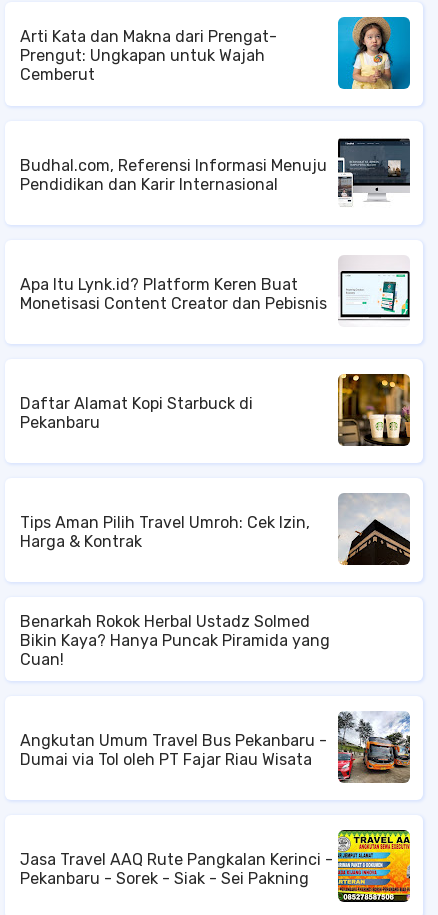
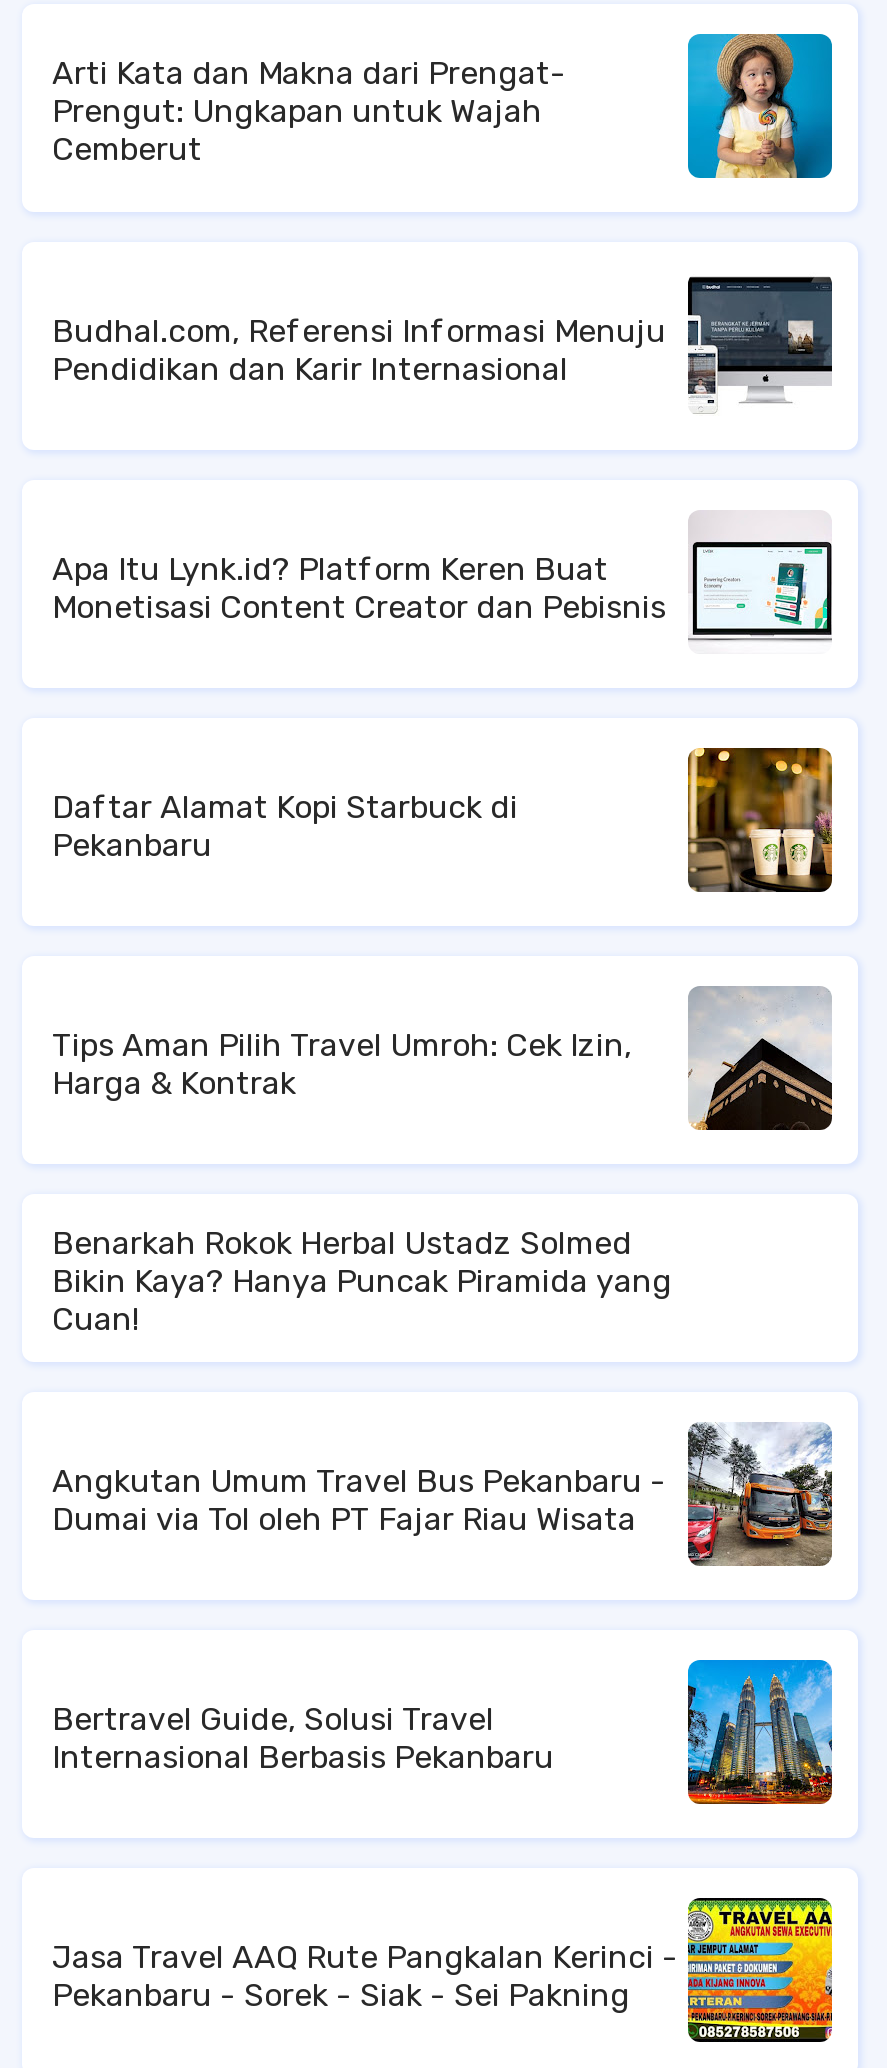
+ Bertravel Guide, Solusi Travel
+ Internasional Berbasis Pekanbaru

+ [image]
